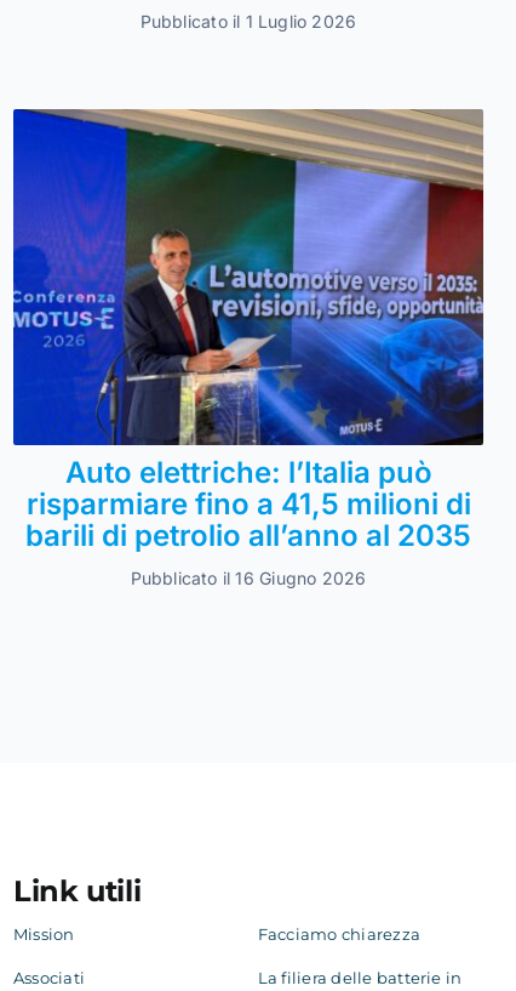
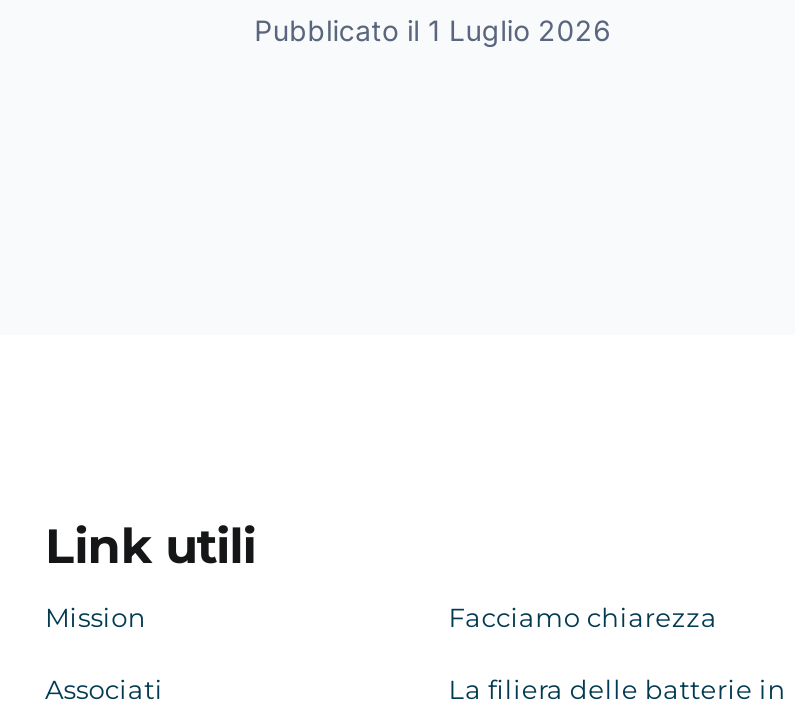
- [image]
- Auto elettriche: l’Italia può
- risparmiare fino a 41,5 milioni di
- barili di petrolio all’anno al 2035
- Pubblicato il 16 Giugno 2026
